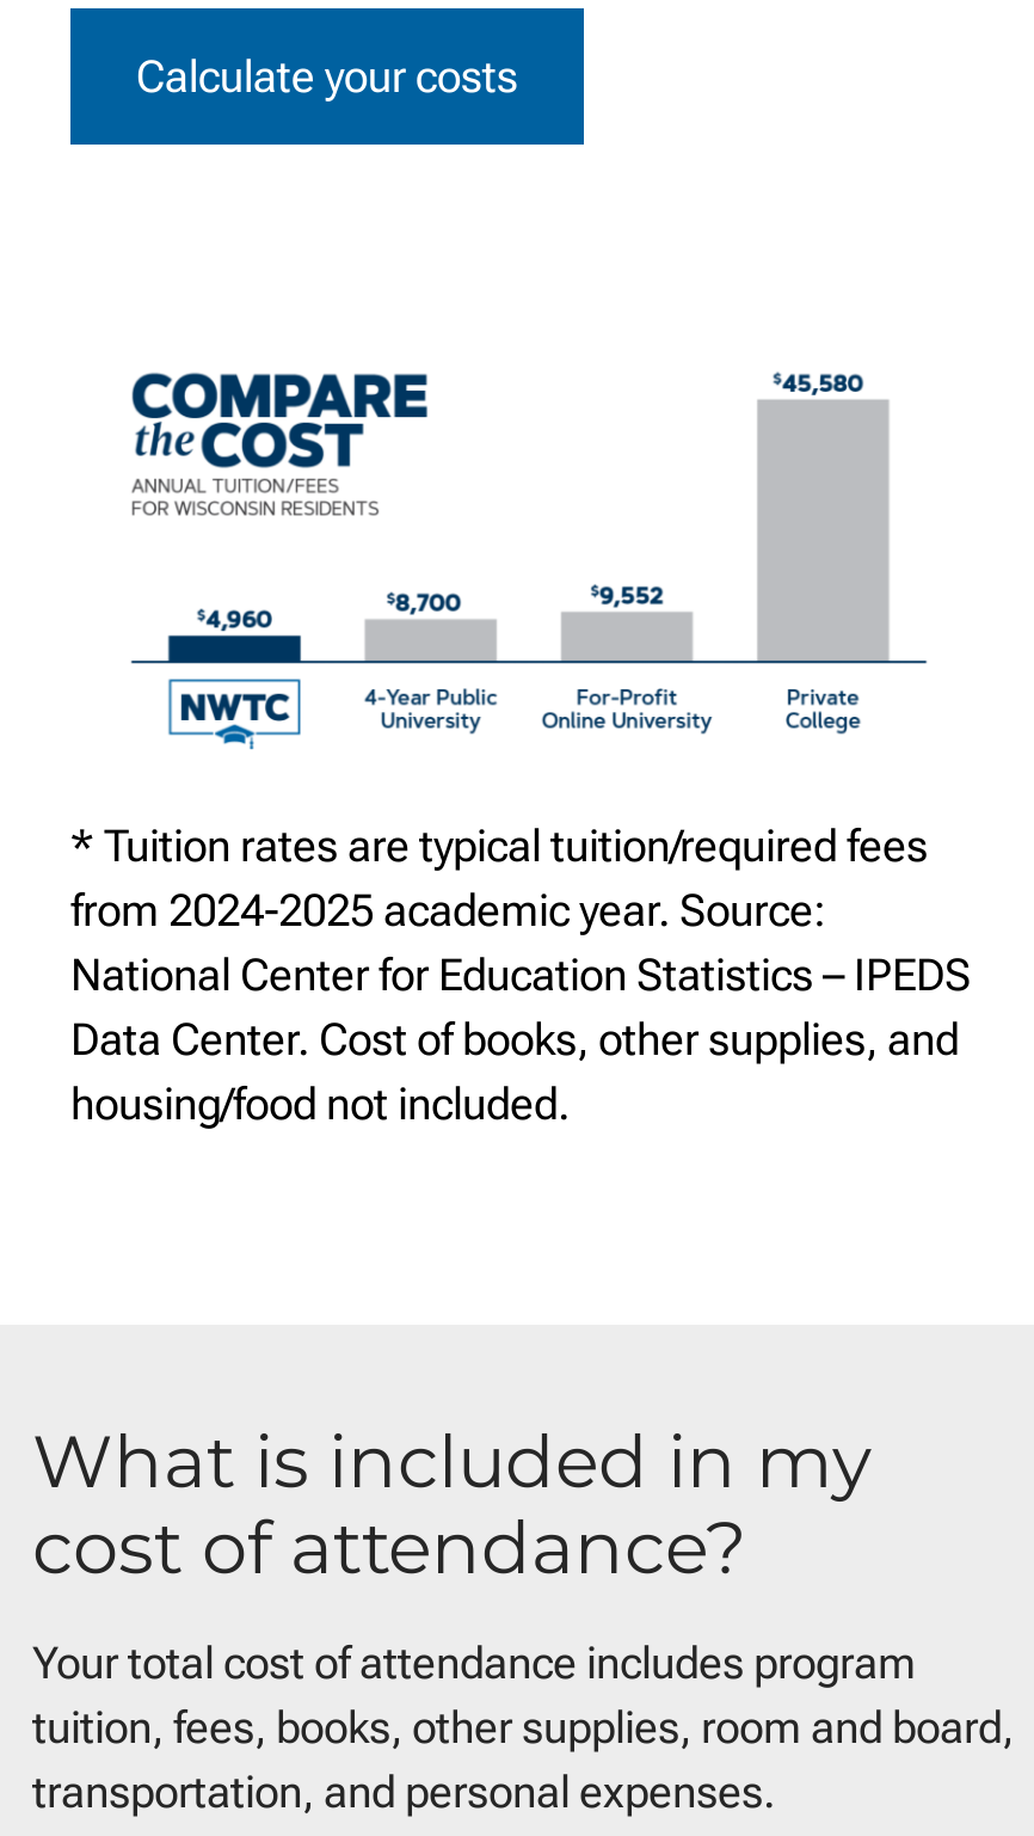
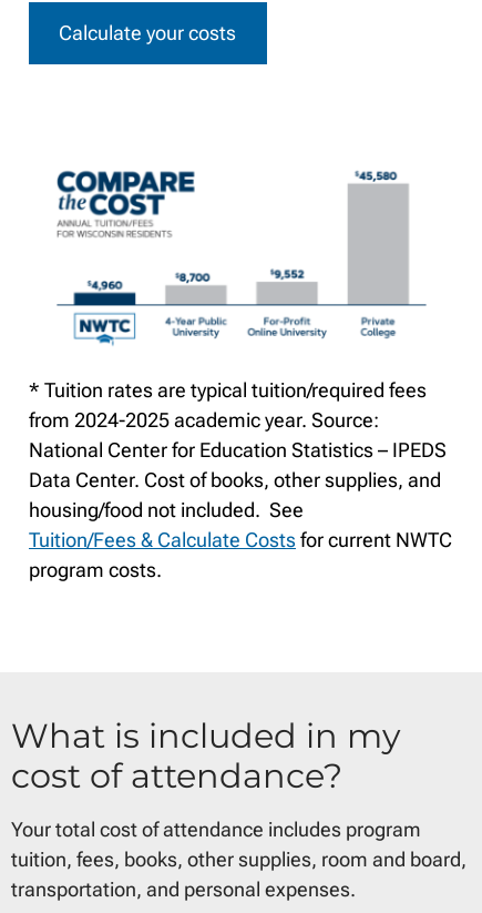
- housing/food not included.
+ housing/food not included. See
+ Tuition/Fees & Calculate Costs for current NWTC
+ program costs.
